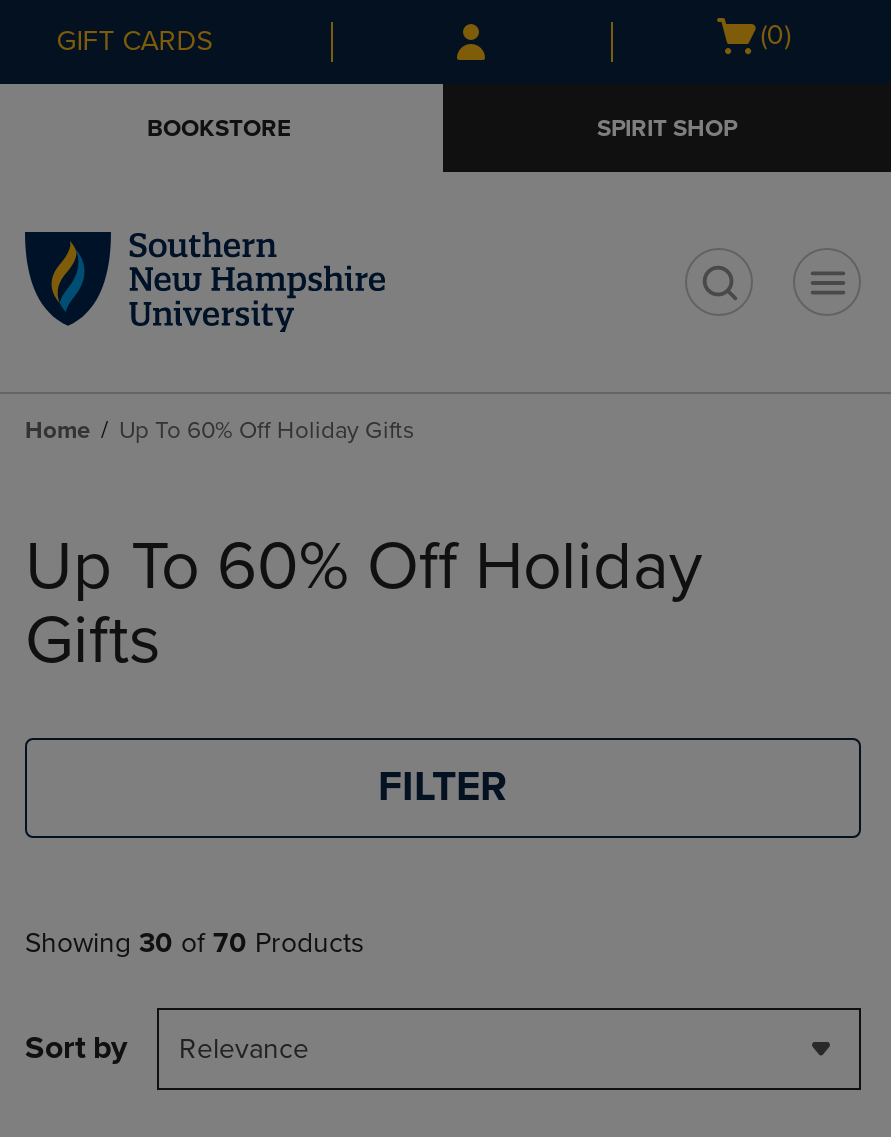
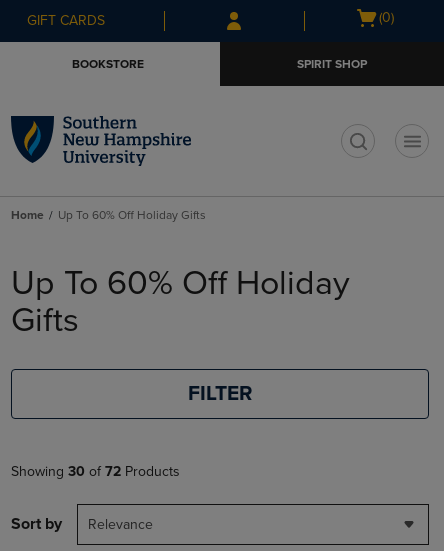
- Showing 30 of 70 Products
+ Showing 30 of 72 Products
